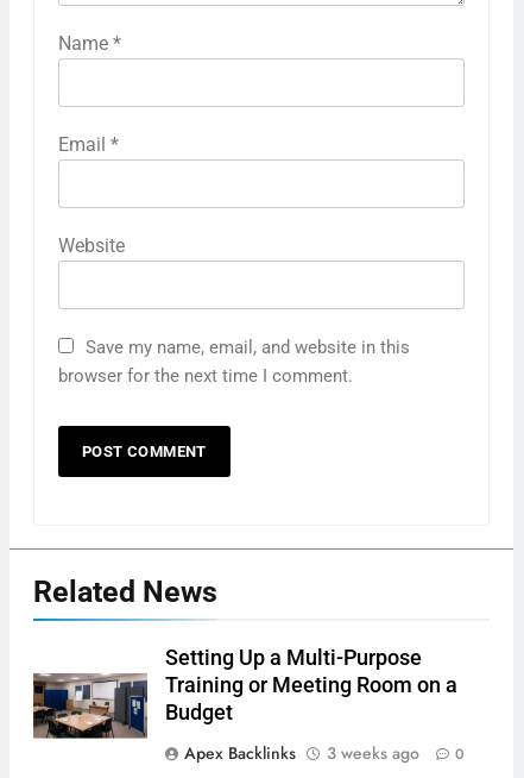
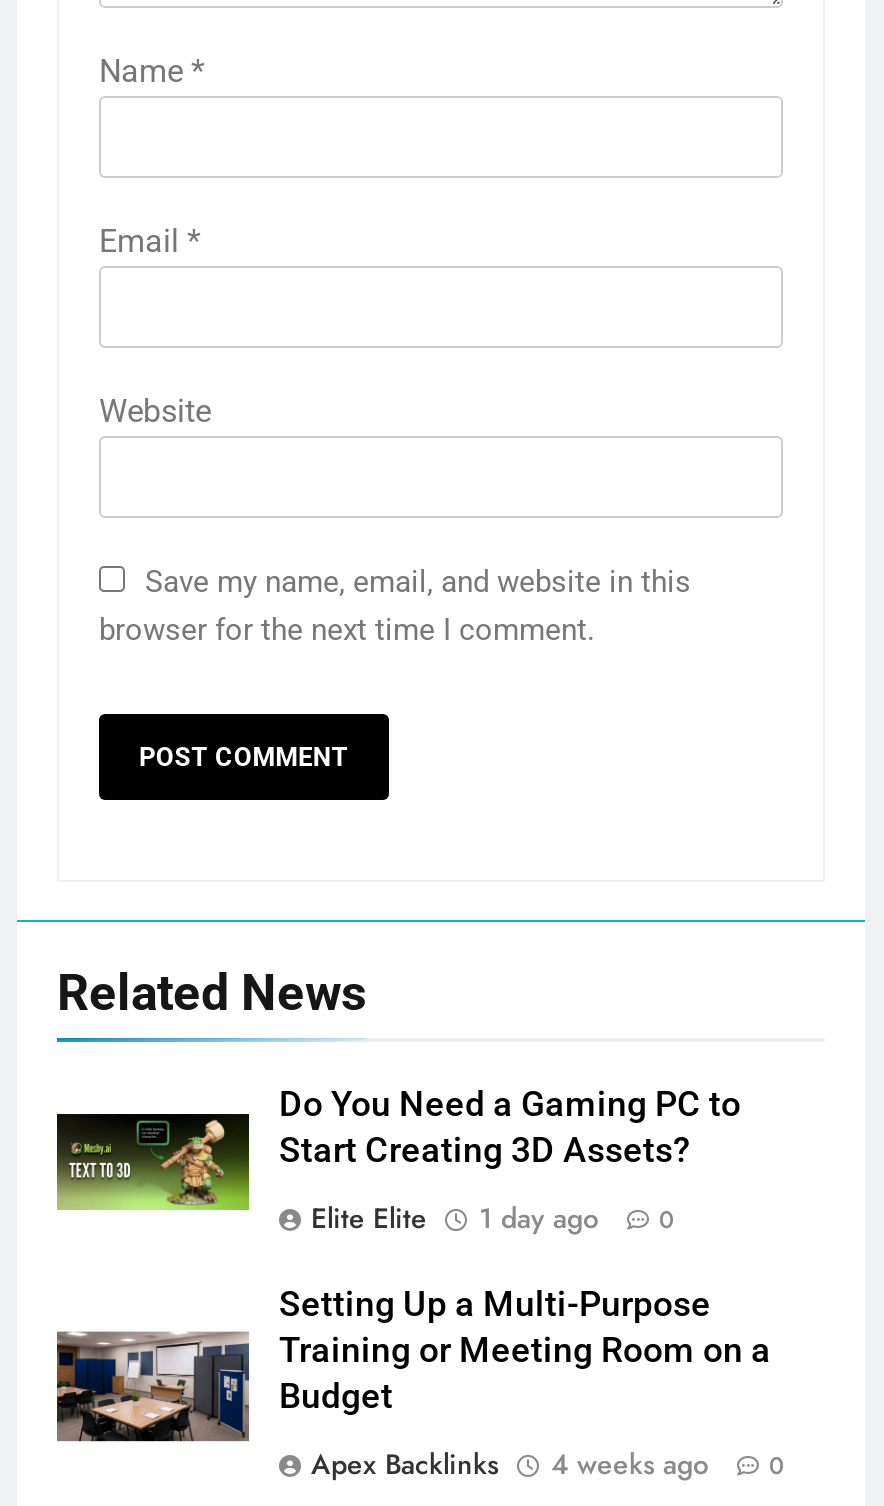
+ [image]
+ Do You Need a Gaming PC to
+ Start Creating 3D Assets?
+ Elite Elite
+ 1 day ago
+ 0

- Apex Backlinks 3 weeks ago 0
+ Apex Backlinks 4 weeks ago 0
